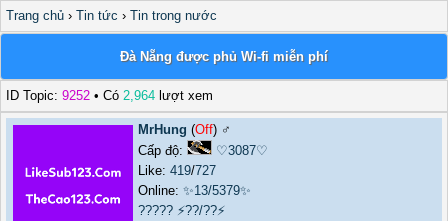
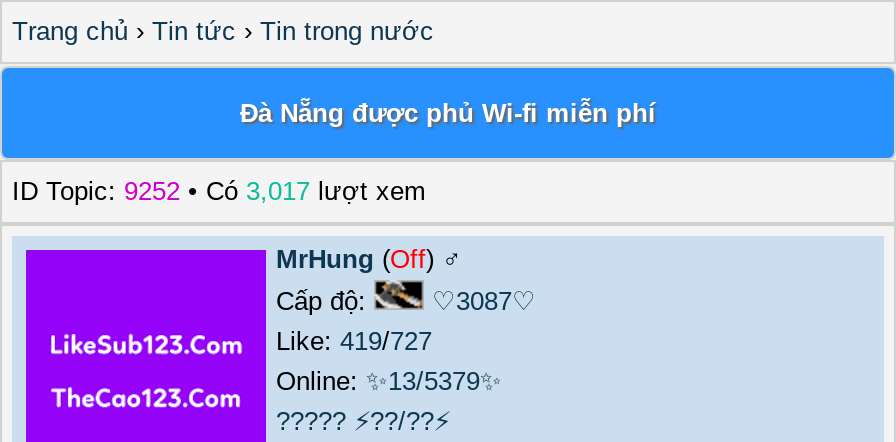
- ID Topic: 9252 • Có 2,964 lượt xem
+ ID Topic: 9252 • Có 3,017 lượt xem
